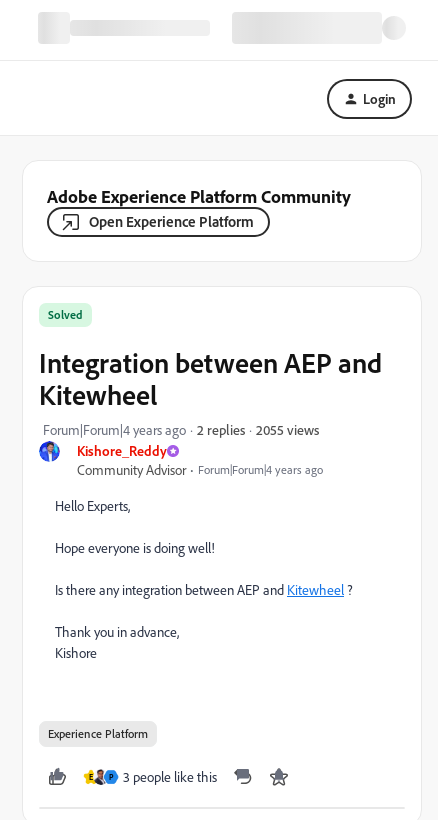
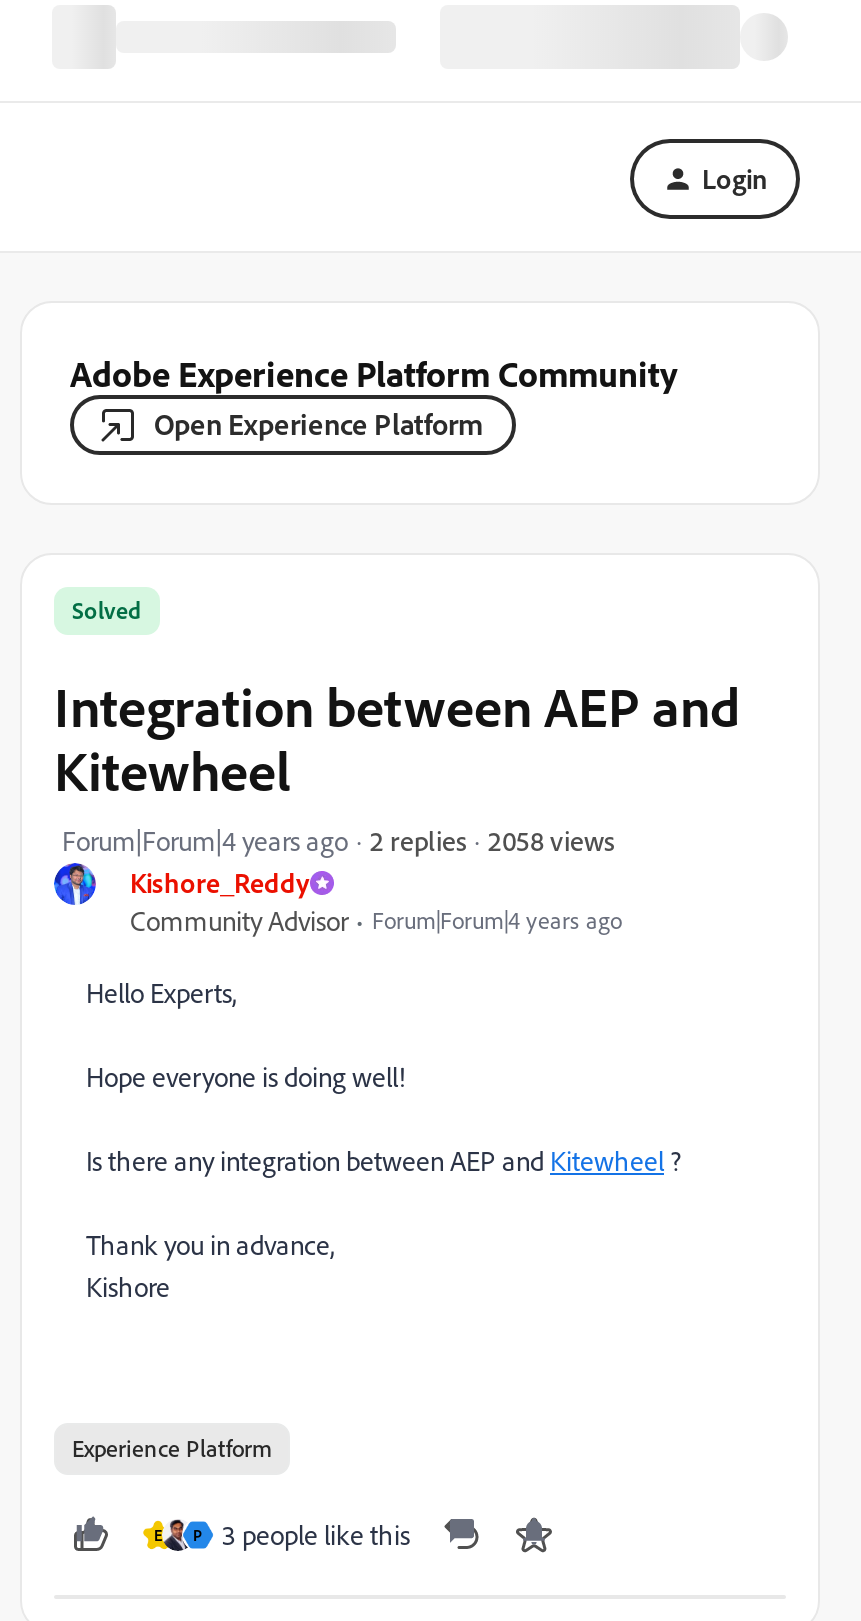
- 2055 views
+ 2058 views
